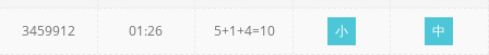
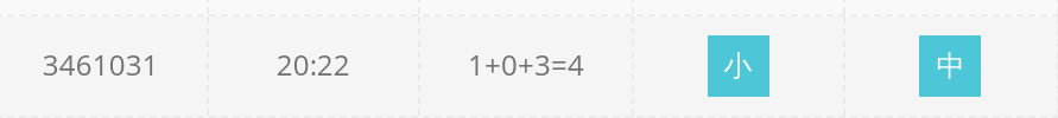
- 3459912
+ 3461031

- 01:26
+ 20:22

- 5+1+4=10
+ 1+0+3=4
